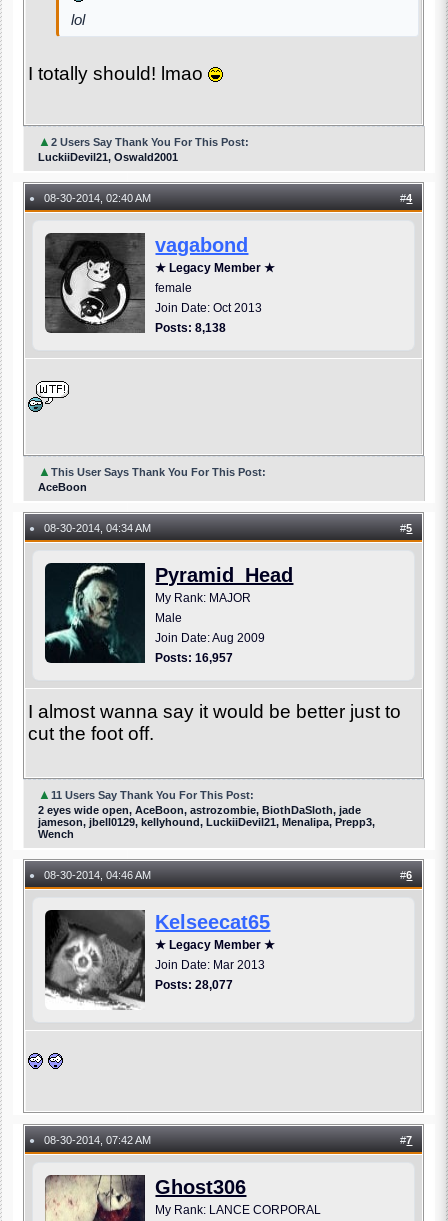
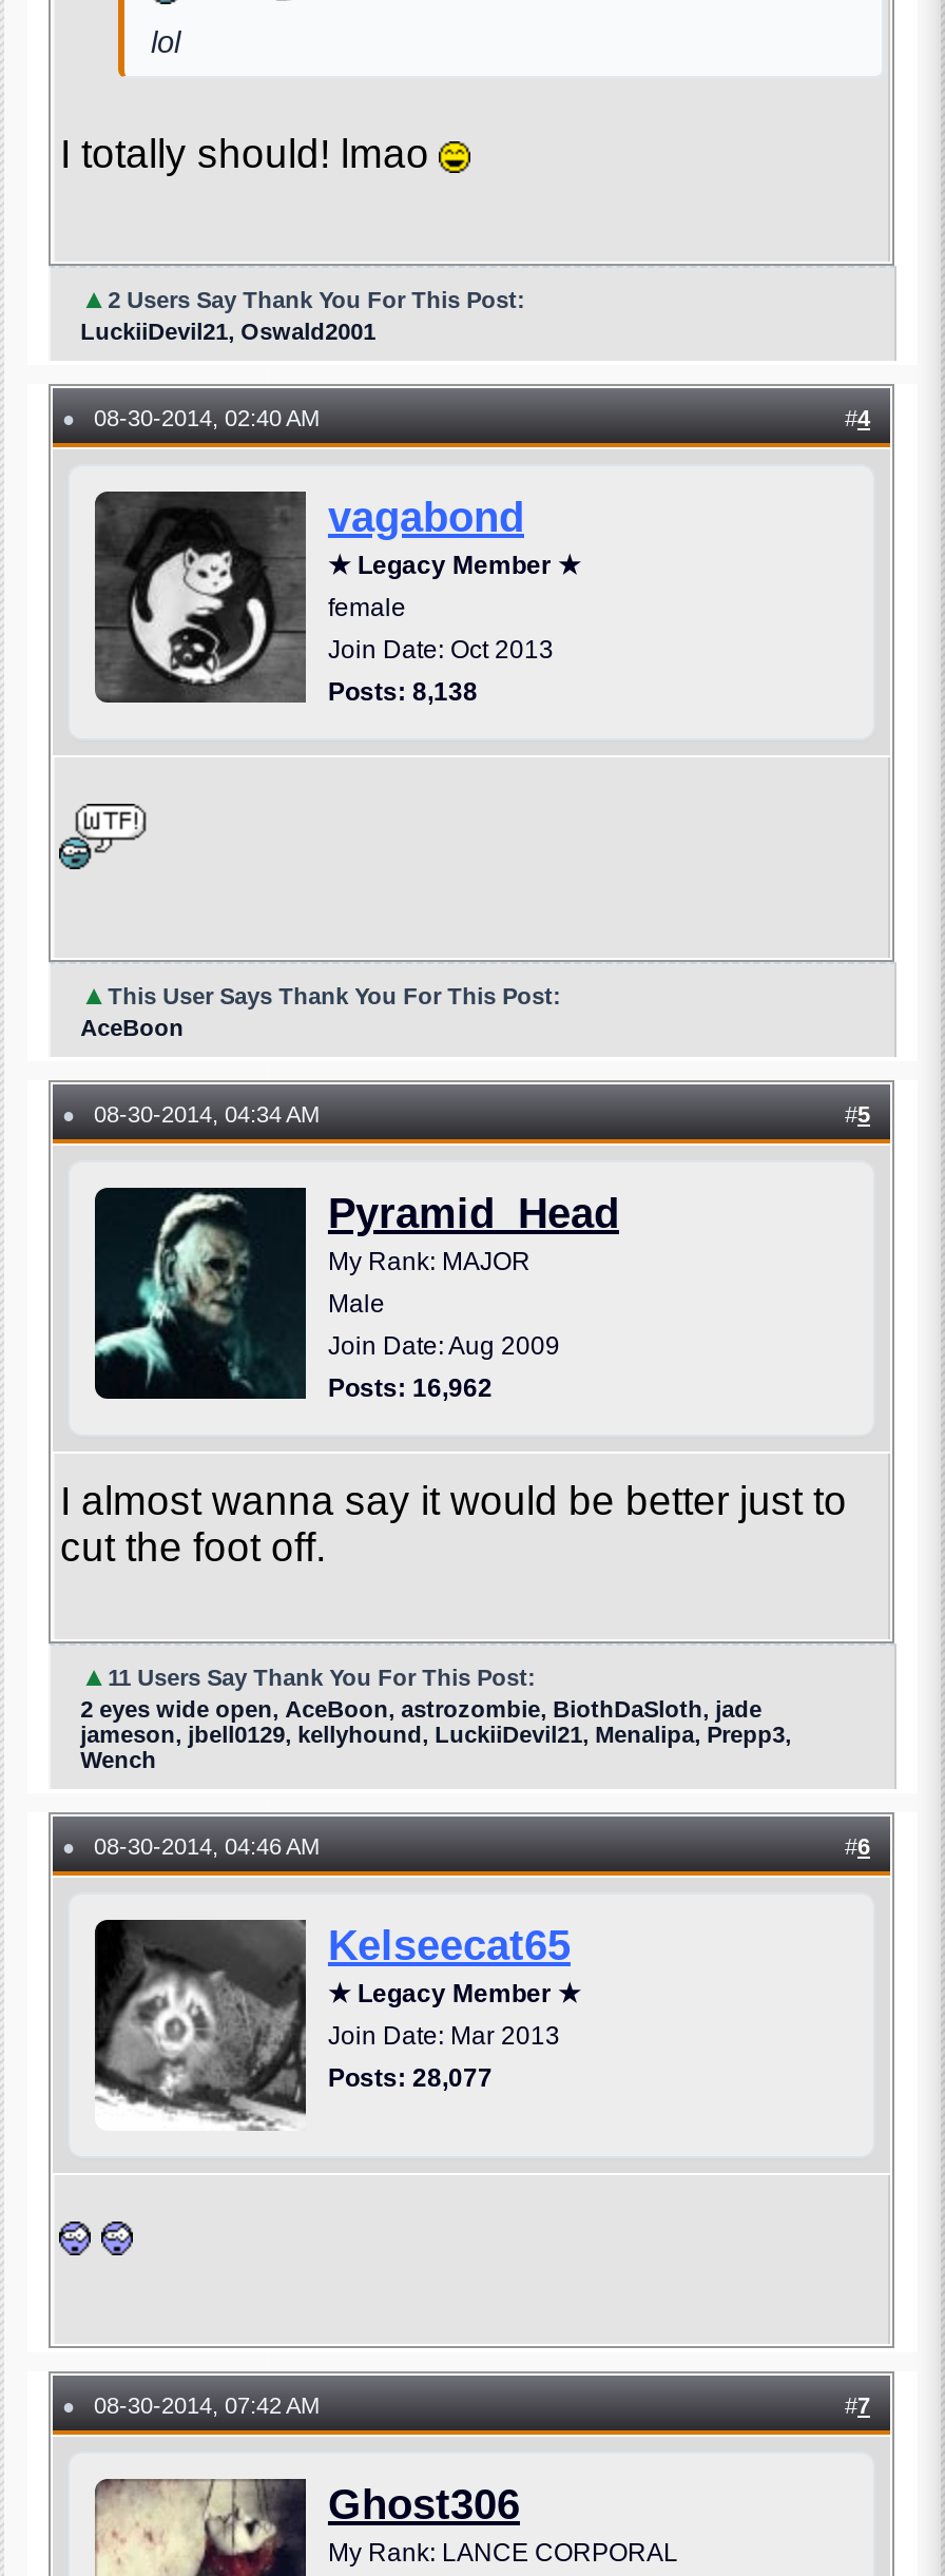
- Posts: 16,957
+ Posts: 16,962
